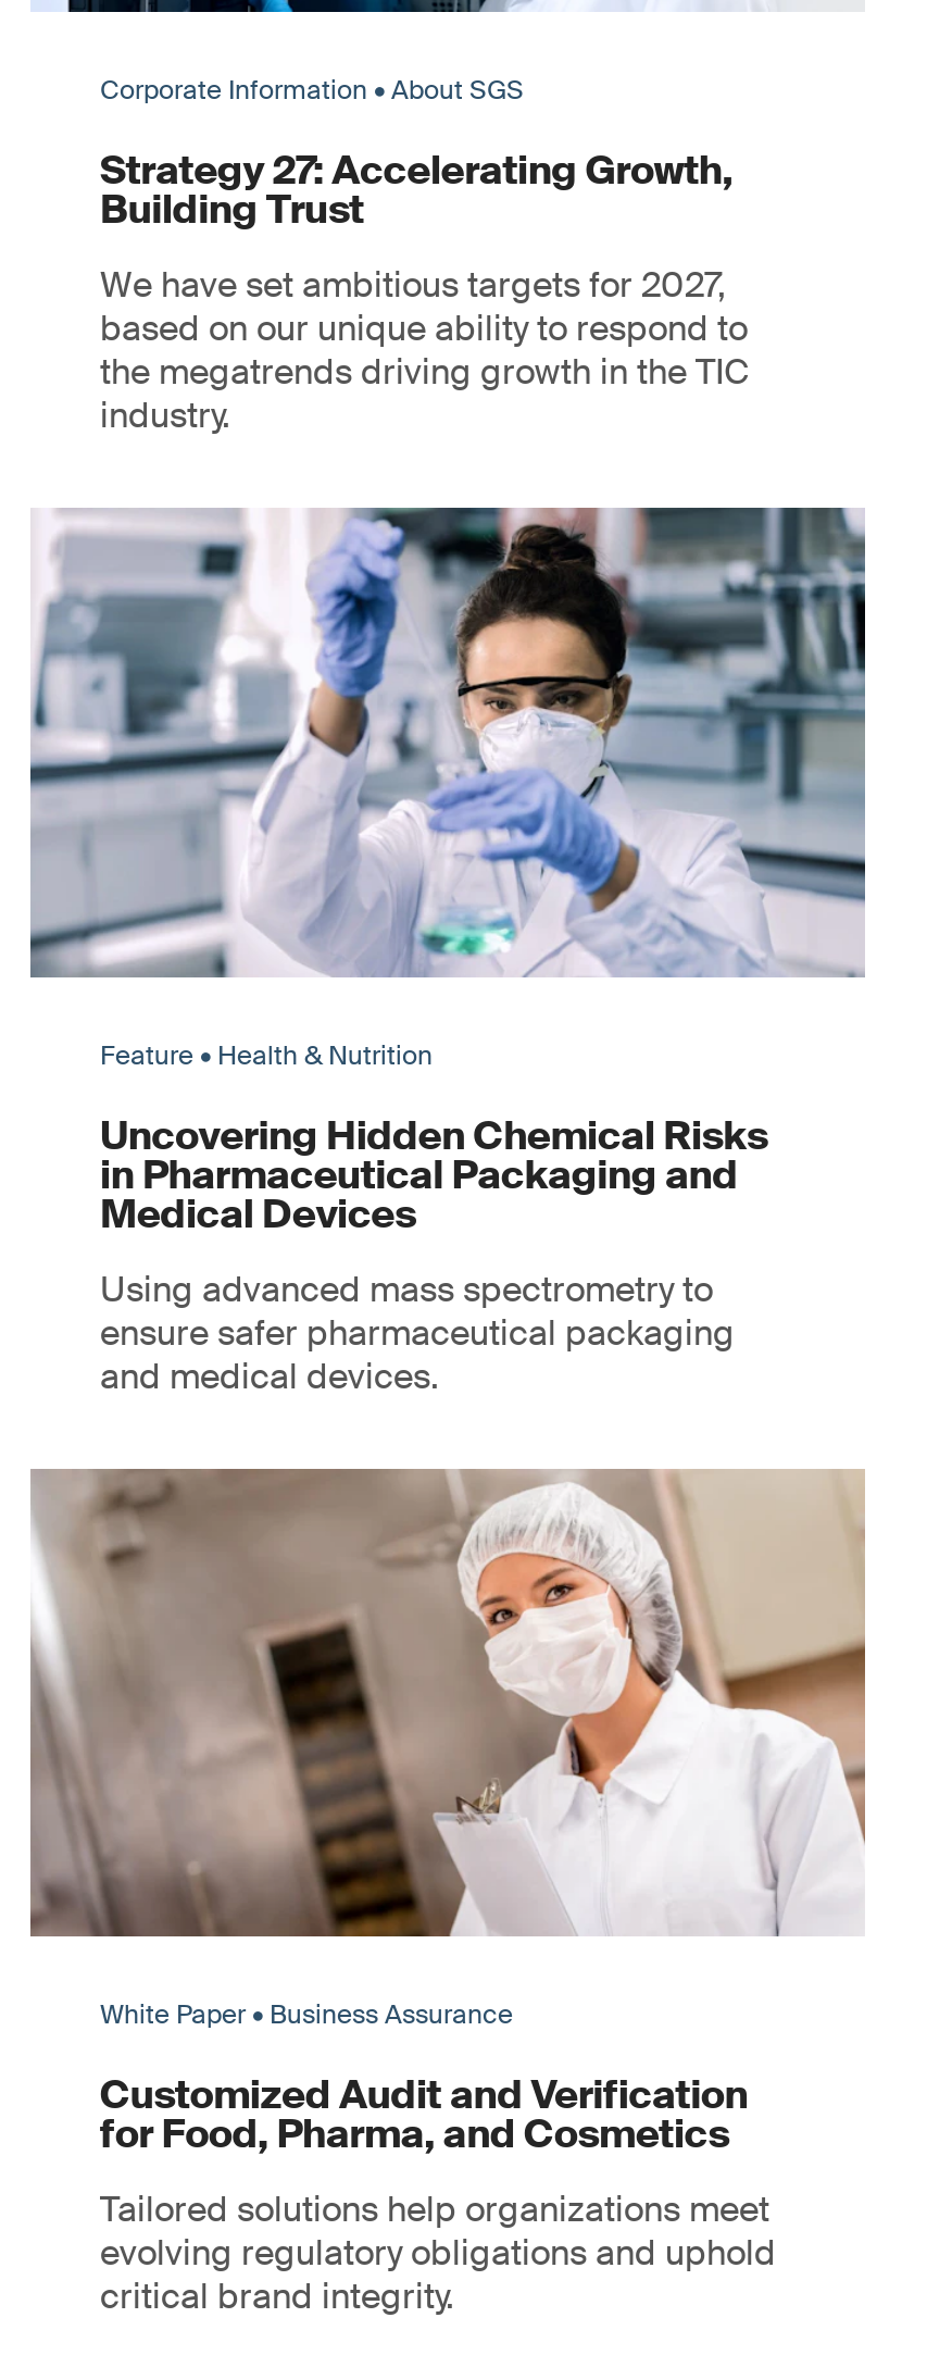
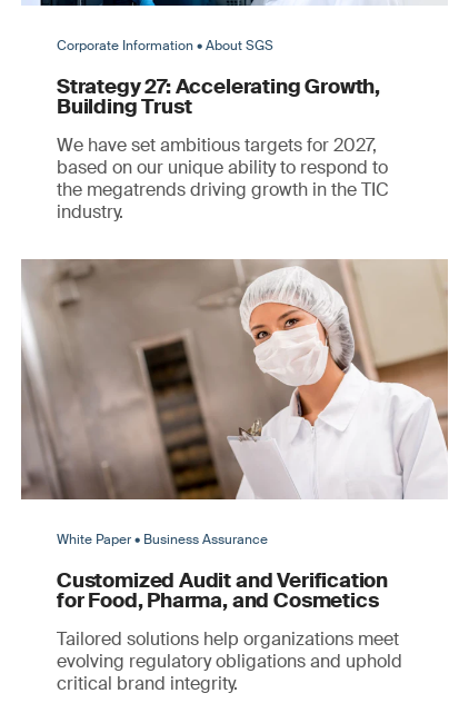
- [image]
- Feature • Health & Nutrition
- Uncovering Hidden Chemical Risks
- in Pharmaceutical Packaging and
- Medical Devices
- Using advanced mass spectrometry to
- ensure safer pharmaceutical packaging
- and medical devices.
